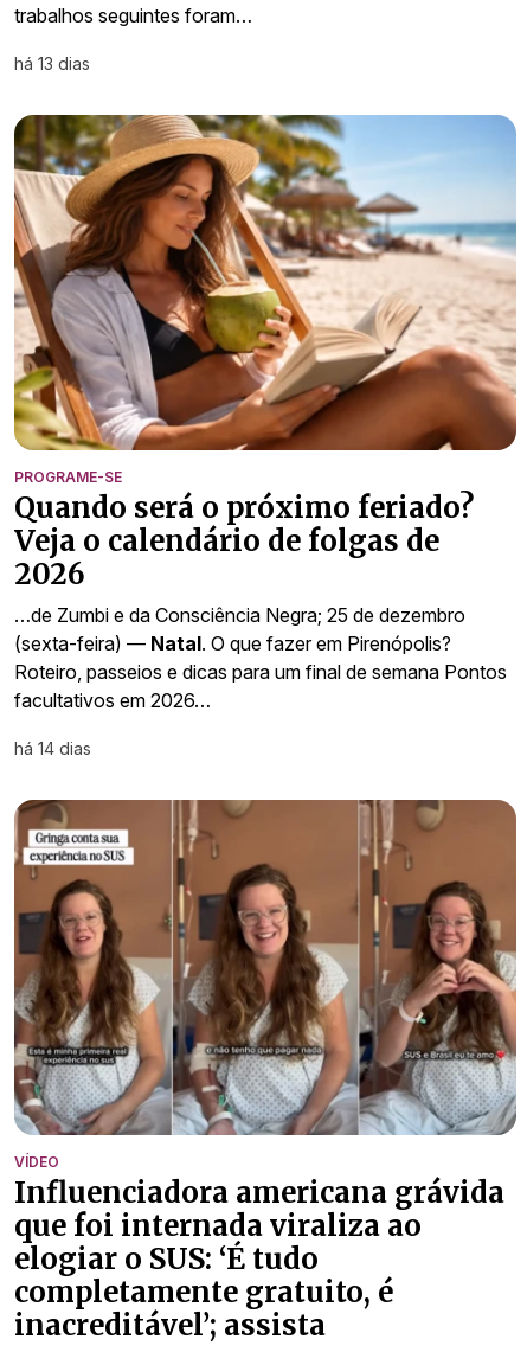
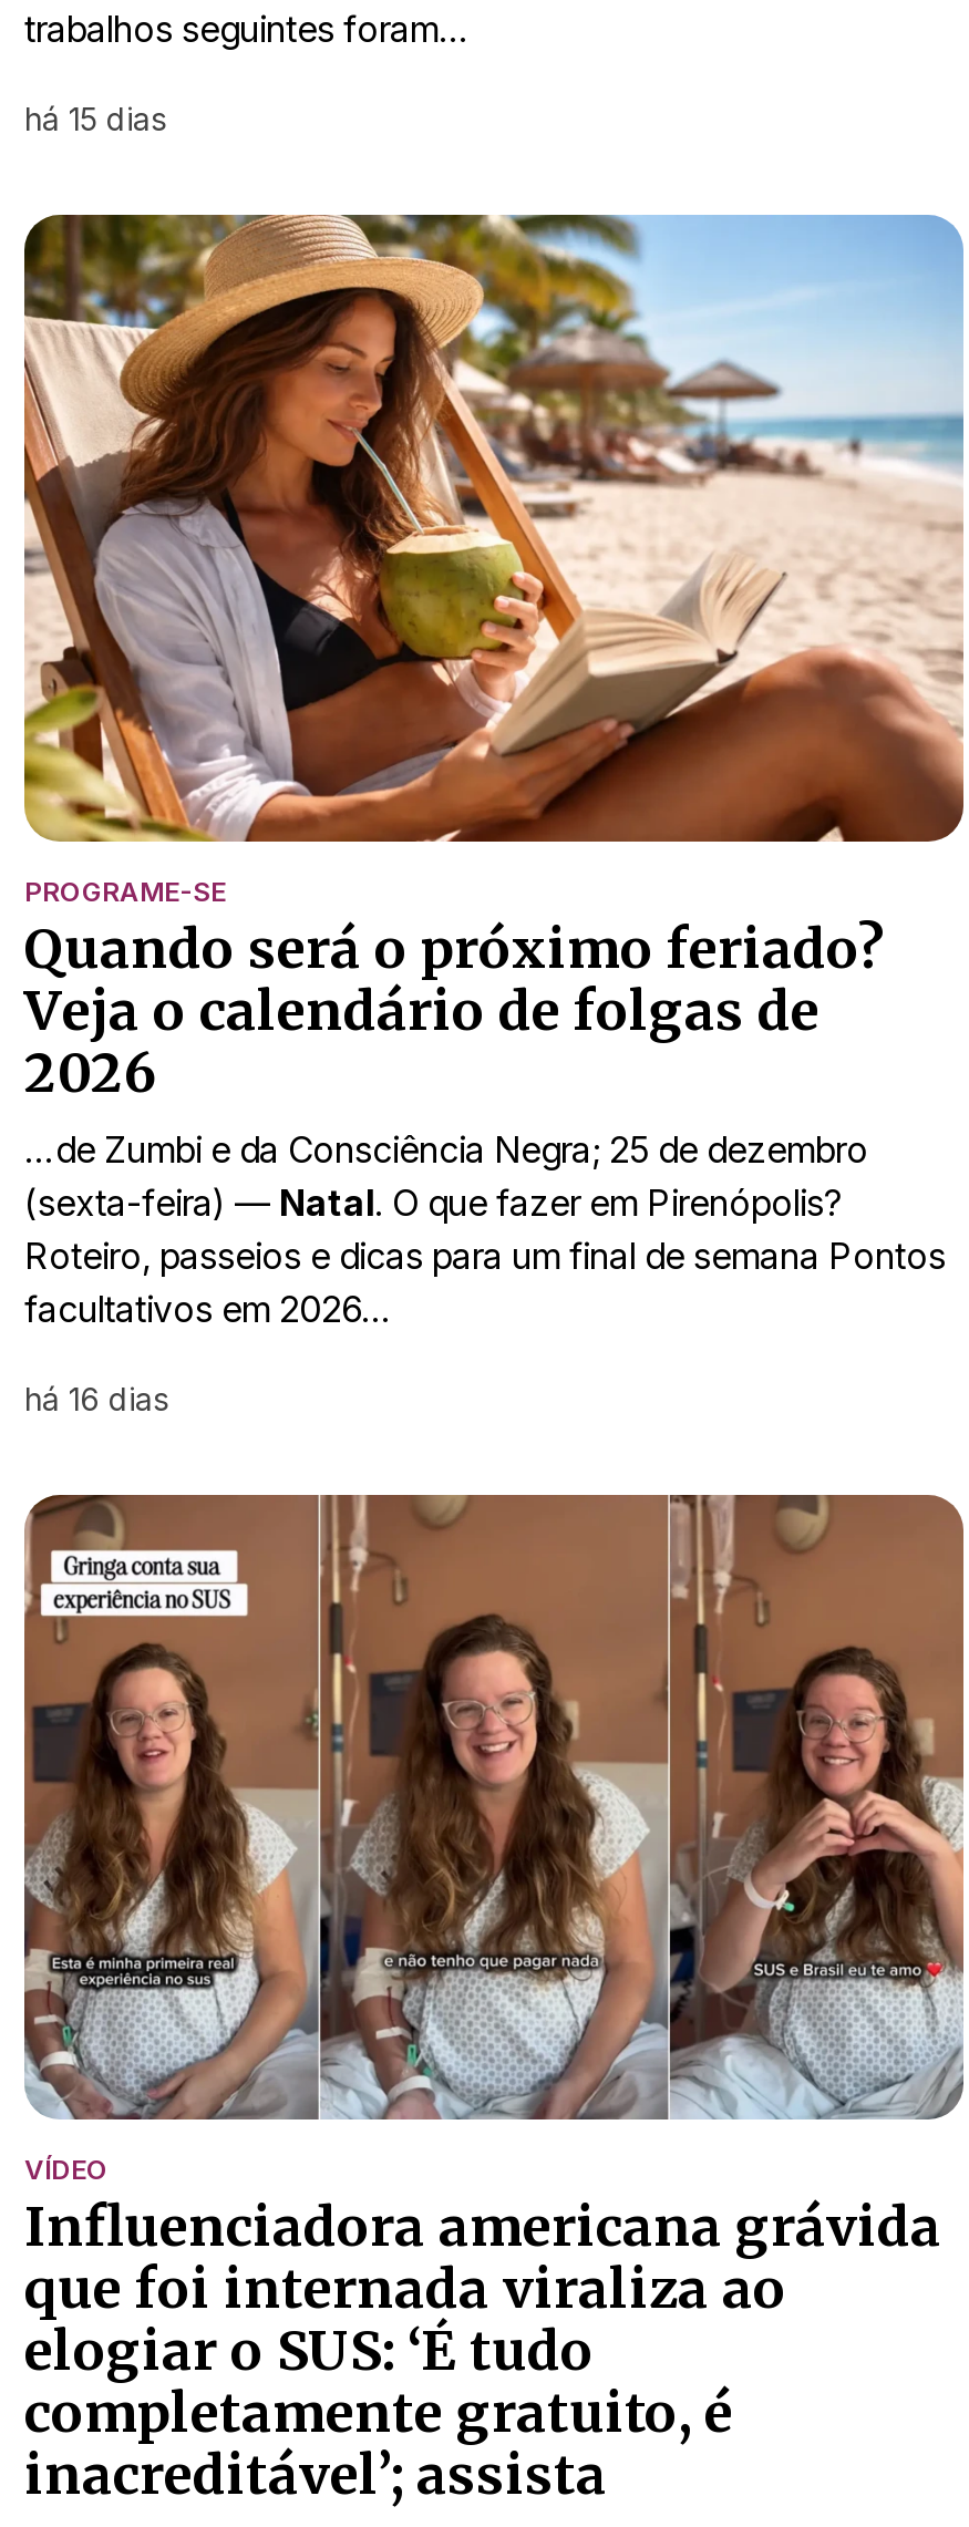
- há 13 dias
+ há 15 dias

- há 14 dias
+ há 16 dias
